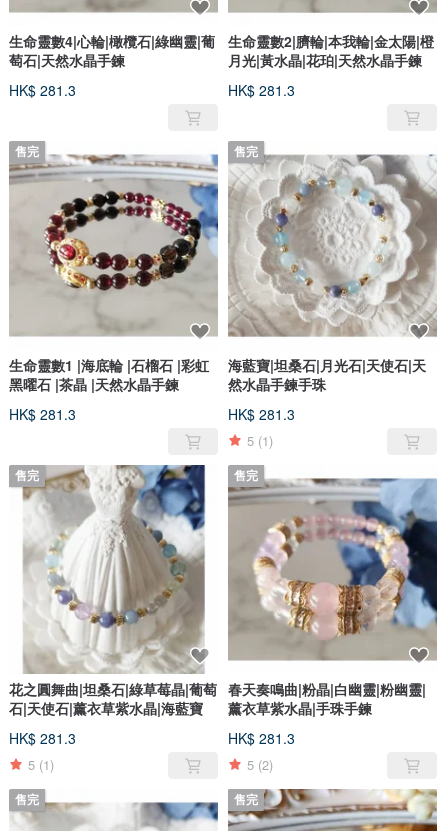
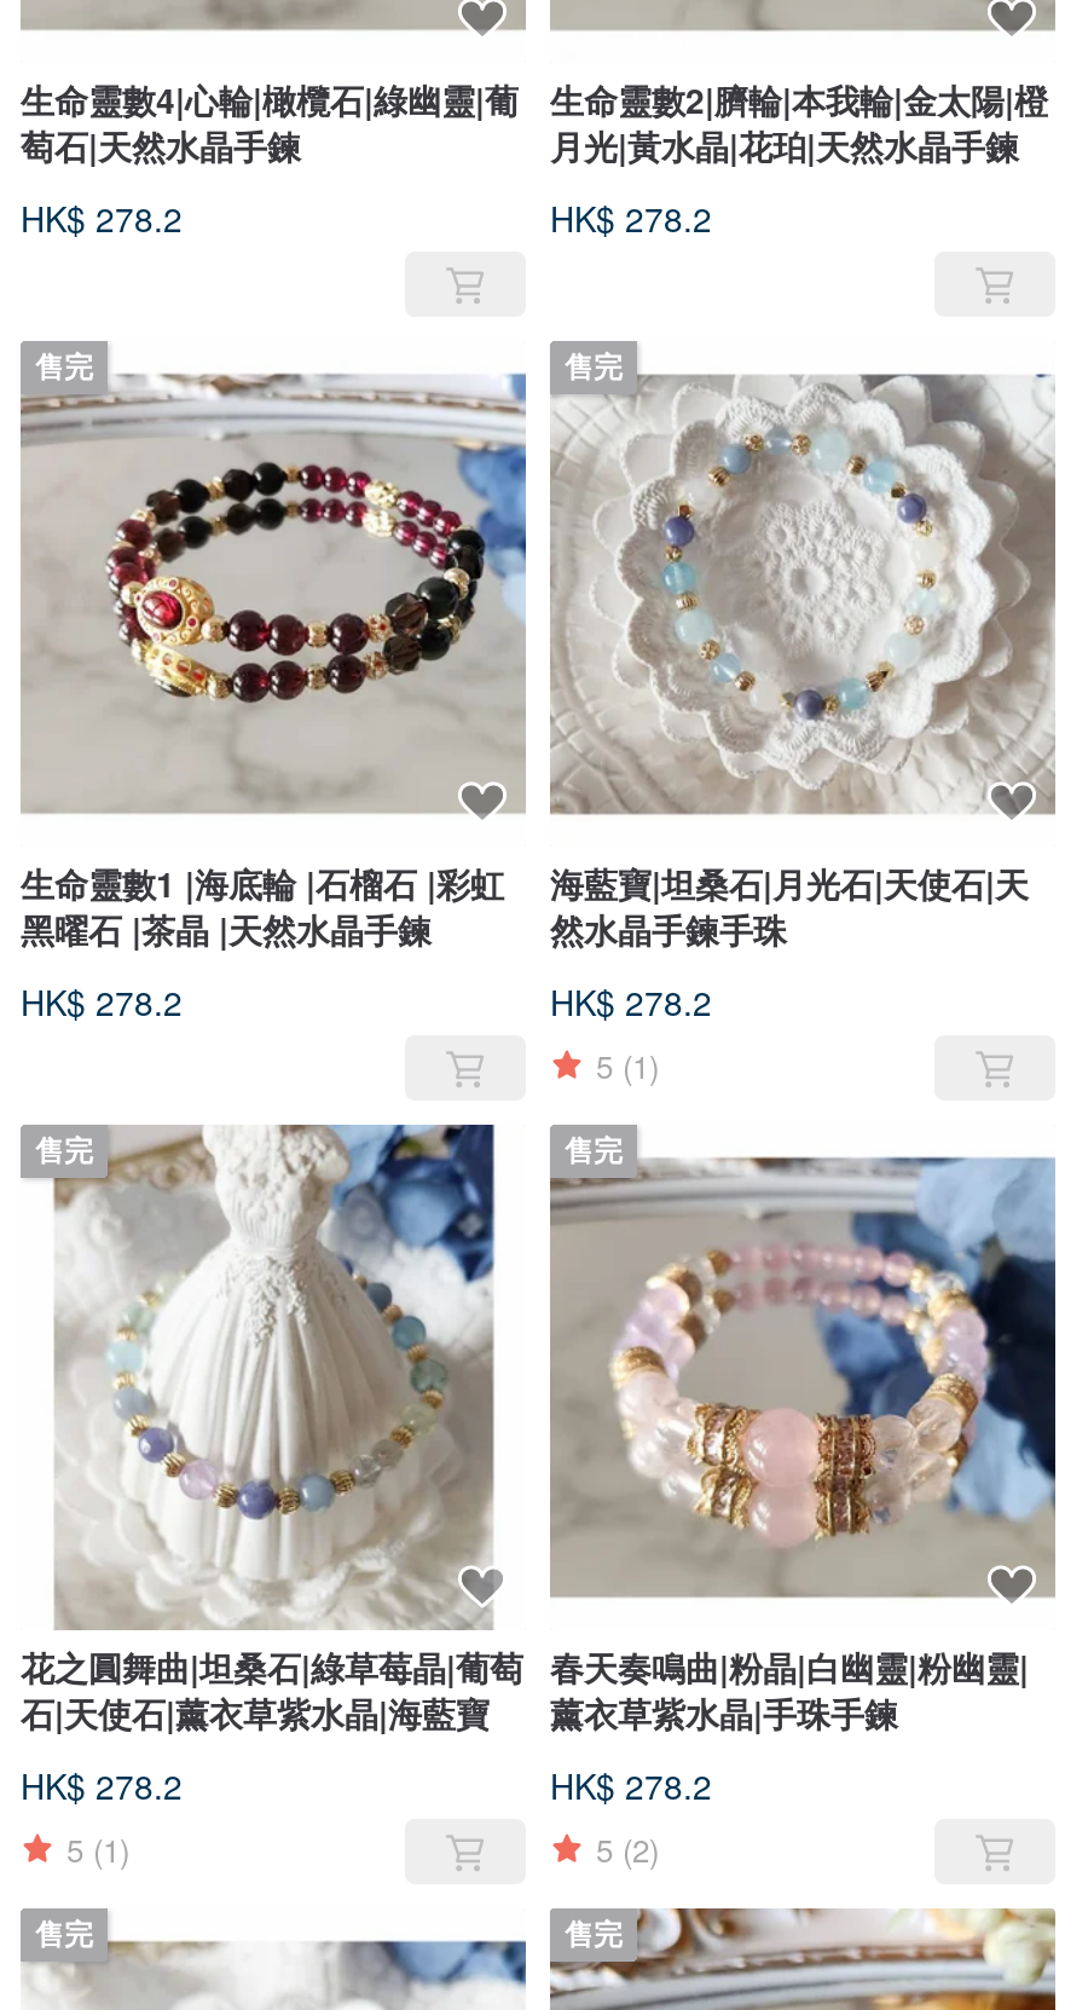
- HK$ 281.3
+ HK$ 278.2

- HK$ 281.3
+ HK$ 278.2

- HK$ 281.3
+ HK$ 278.2

- HK$ 281.3
+ HK$ 278.2

- HK$ 281.3
+ HK$ 278.2

- HK$ 281.3
+ HK$ 278.2
